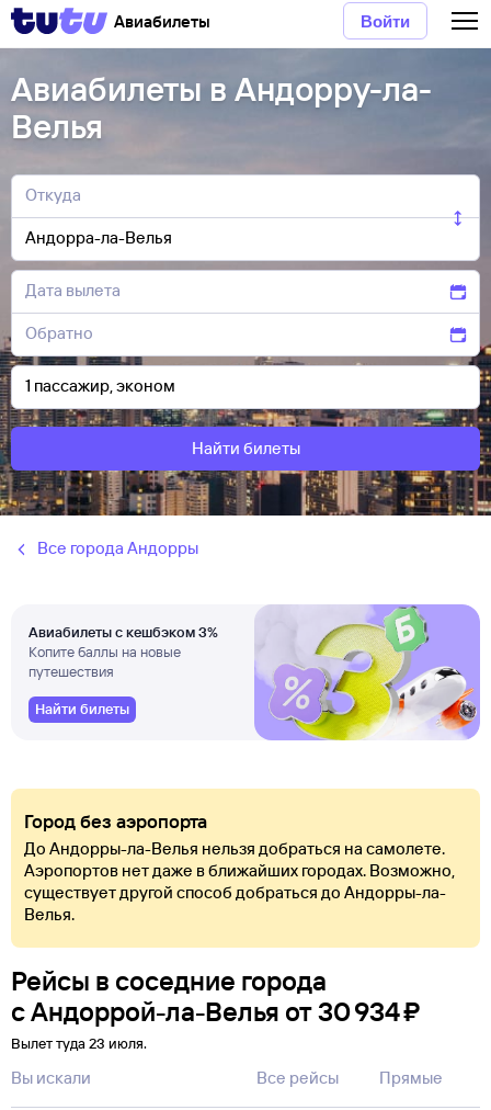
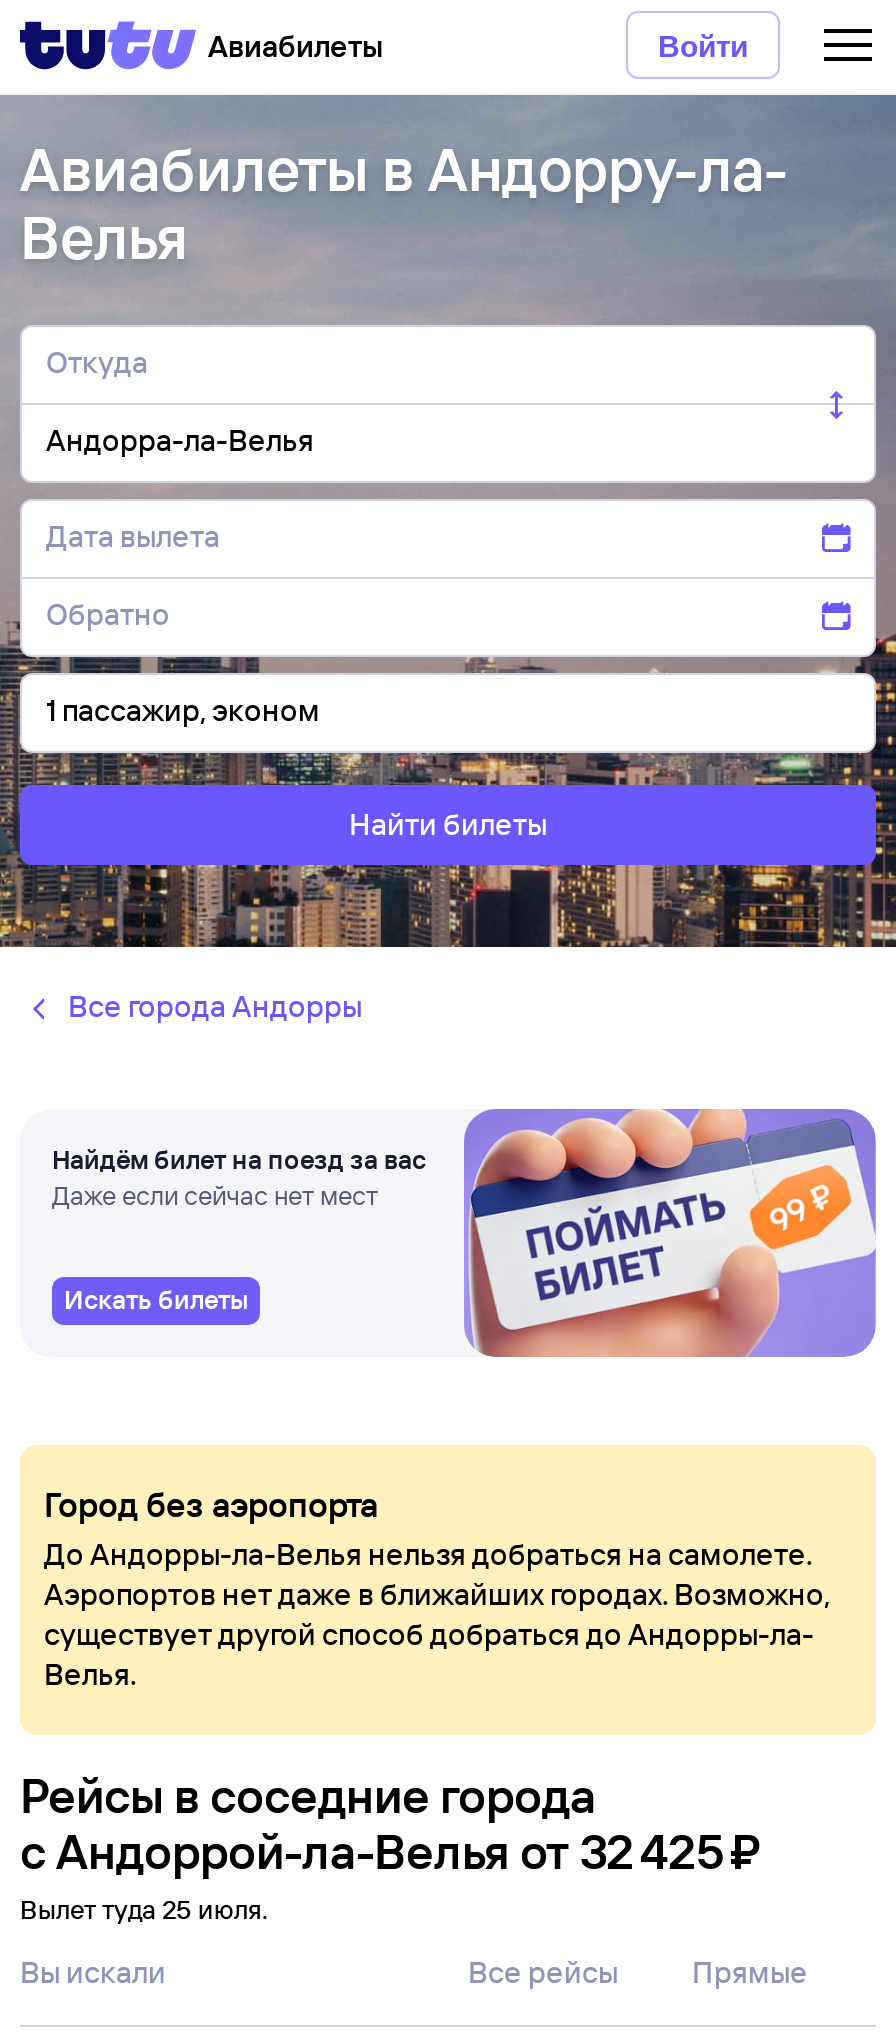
- [image]
- Авиабилеты с кешбэком 3%
- Копите баллы на новые
- путешествия
+ [image]
+ Найдём билет на поезд за вас
+ Даже если сейчас нет мест

- Найти билеты
+ Искать билеты

- с Андоррой-ла-Велья от 30 934 ₽
+ с Андоррой-ла-Велья от 32 425 ₽

- Вылет туда 23 июля.
+ Вылет туда 25 июля.
